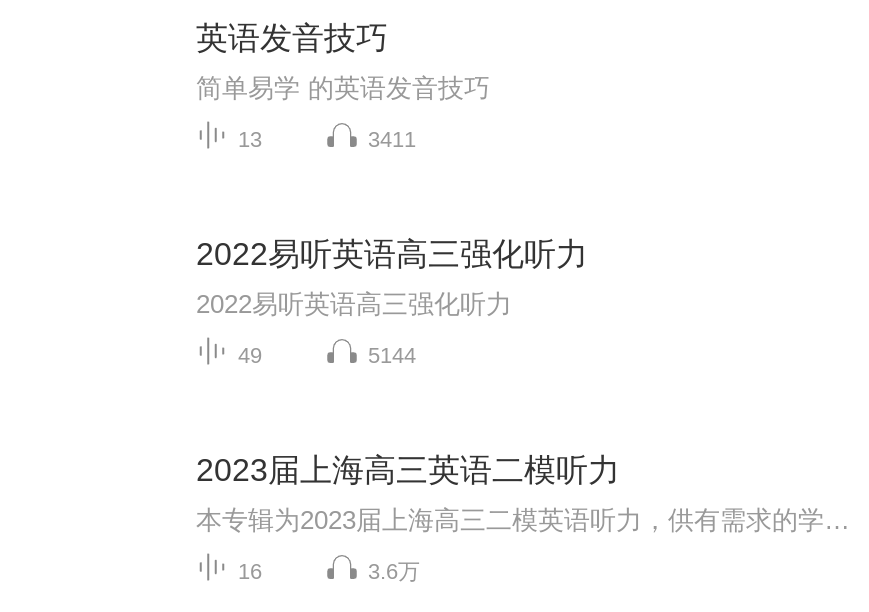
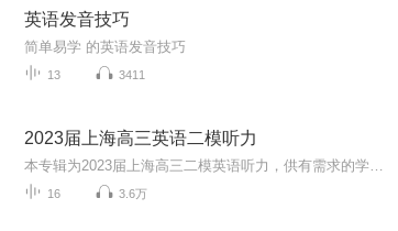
- 2022易听英语高三强化听力
- 2022易听英语高三强化听力
- 49
- 5144
